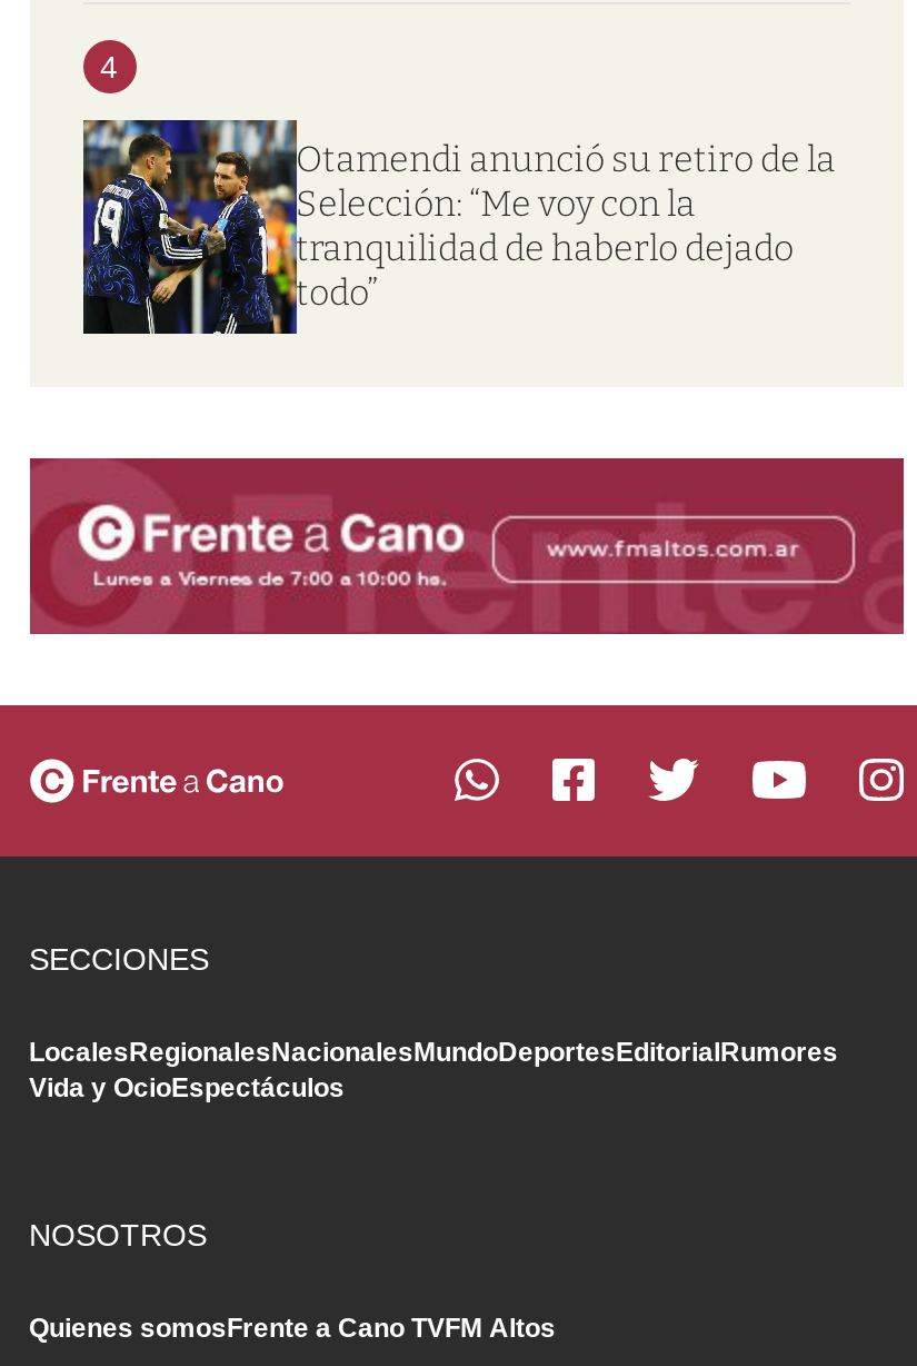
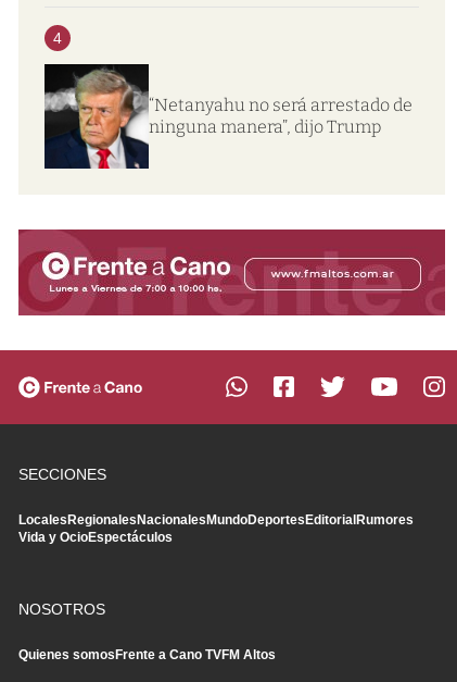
- [image]
- Otamendi anunció su retiro de la
- Selección: “Me voy con la
- tranquilidad de haberlo dejado
- todo”
+ [image]
+ “Netanyahu no será arrestado de
+ ninguna manera”, dijo Trump
